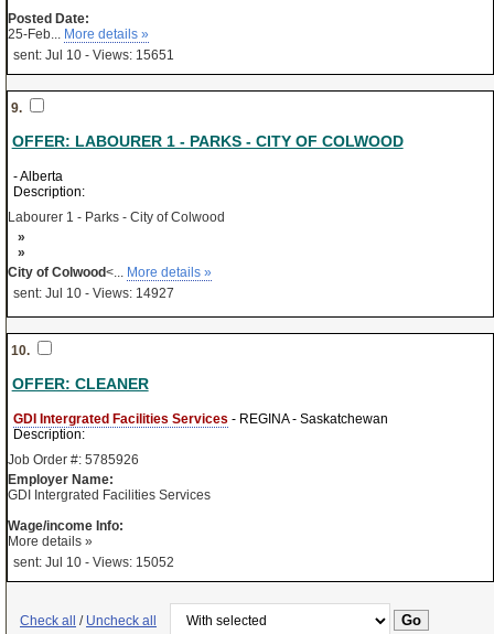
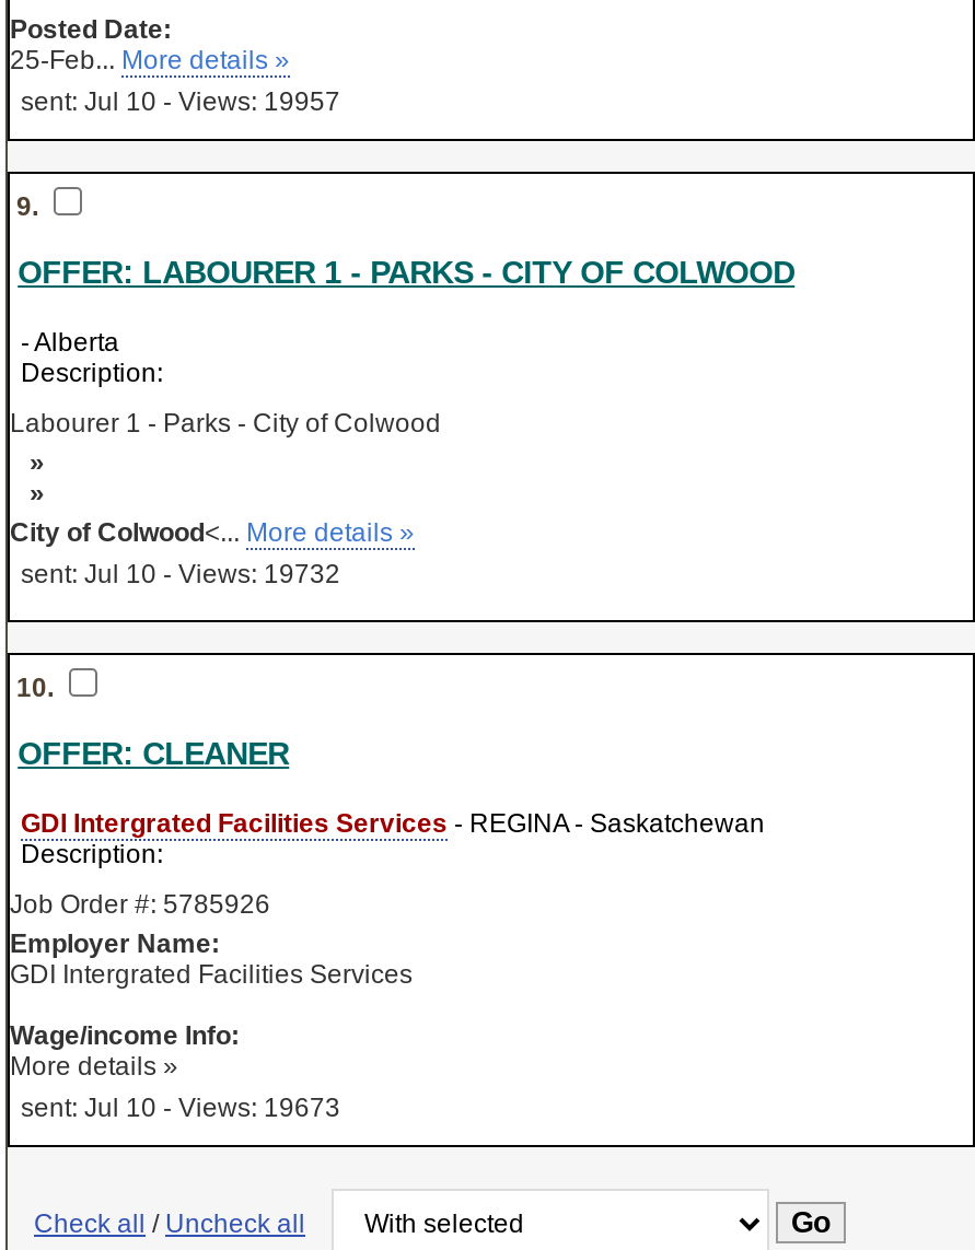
- sent: Jul 10 - Views: 15651
+ sent: Jul 10 - Views: 19957

- sent: Jul 10 - Views: 14927
+ sent: Jul 10 - Views: 19732

- sent: Jul 10 - Views: 15052
+ sent: Jul 10 - Views: 19673
